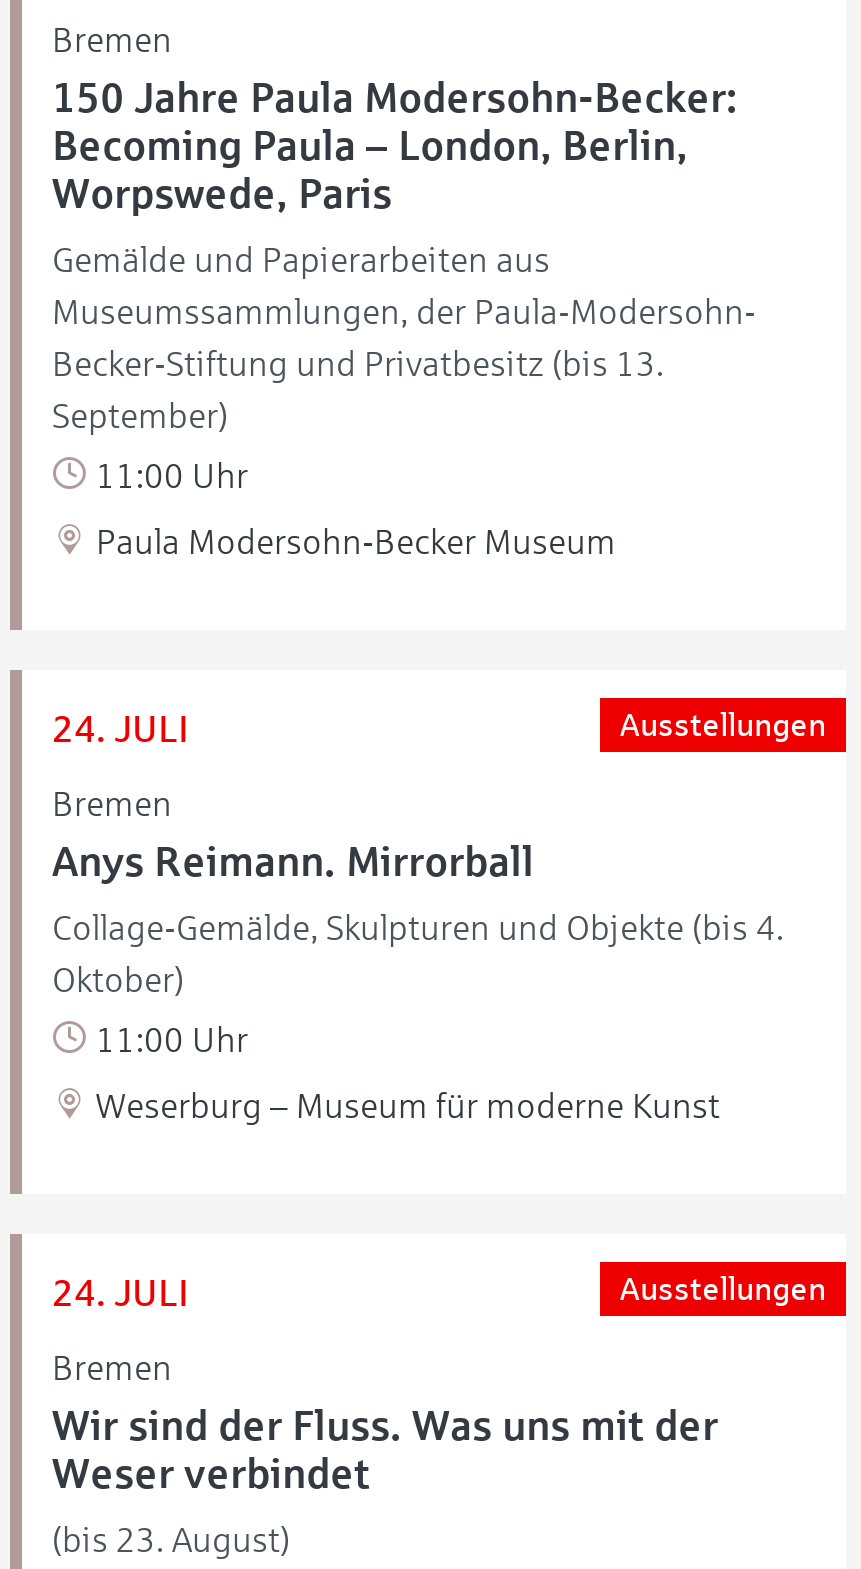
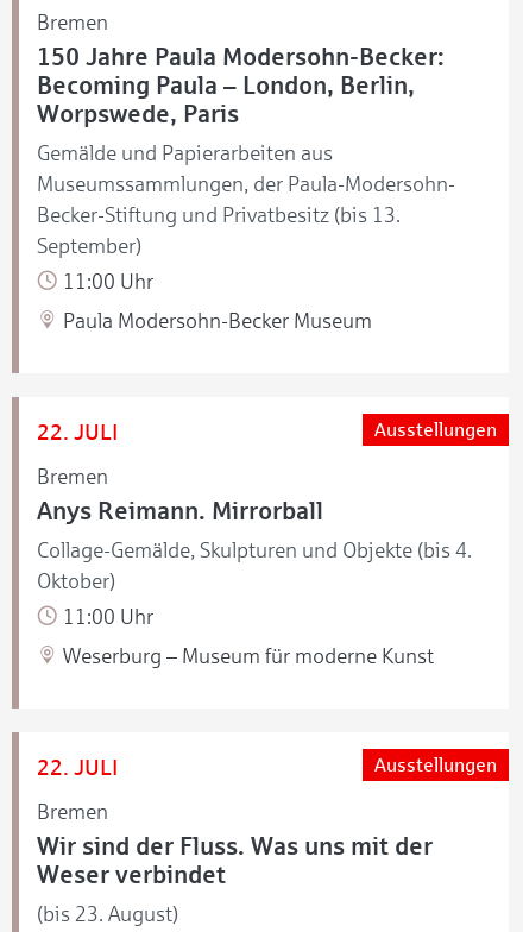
- 24. JULI
+ 22. JULI

- 24. JULI
+ 22. JULI
